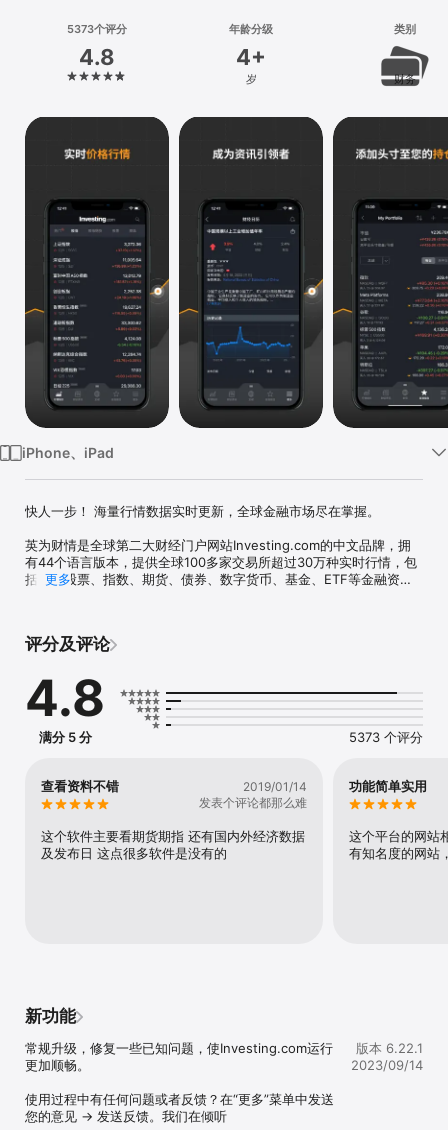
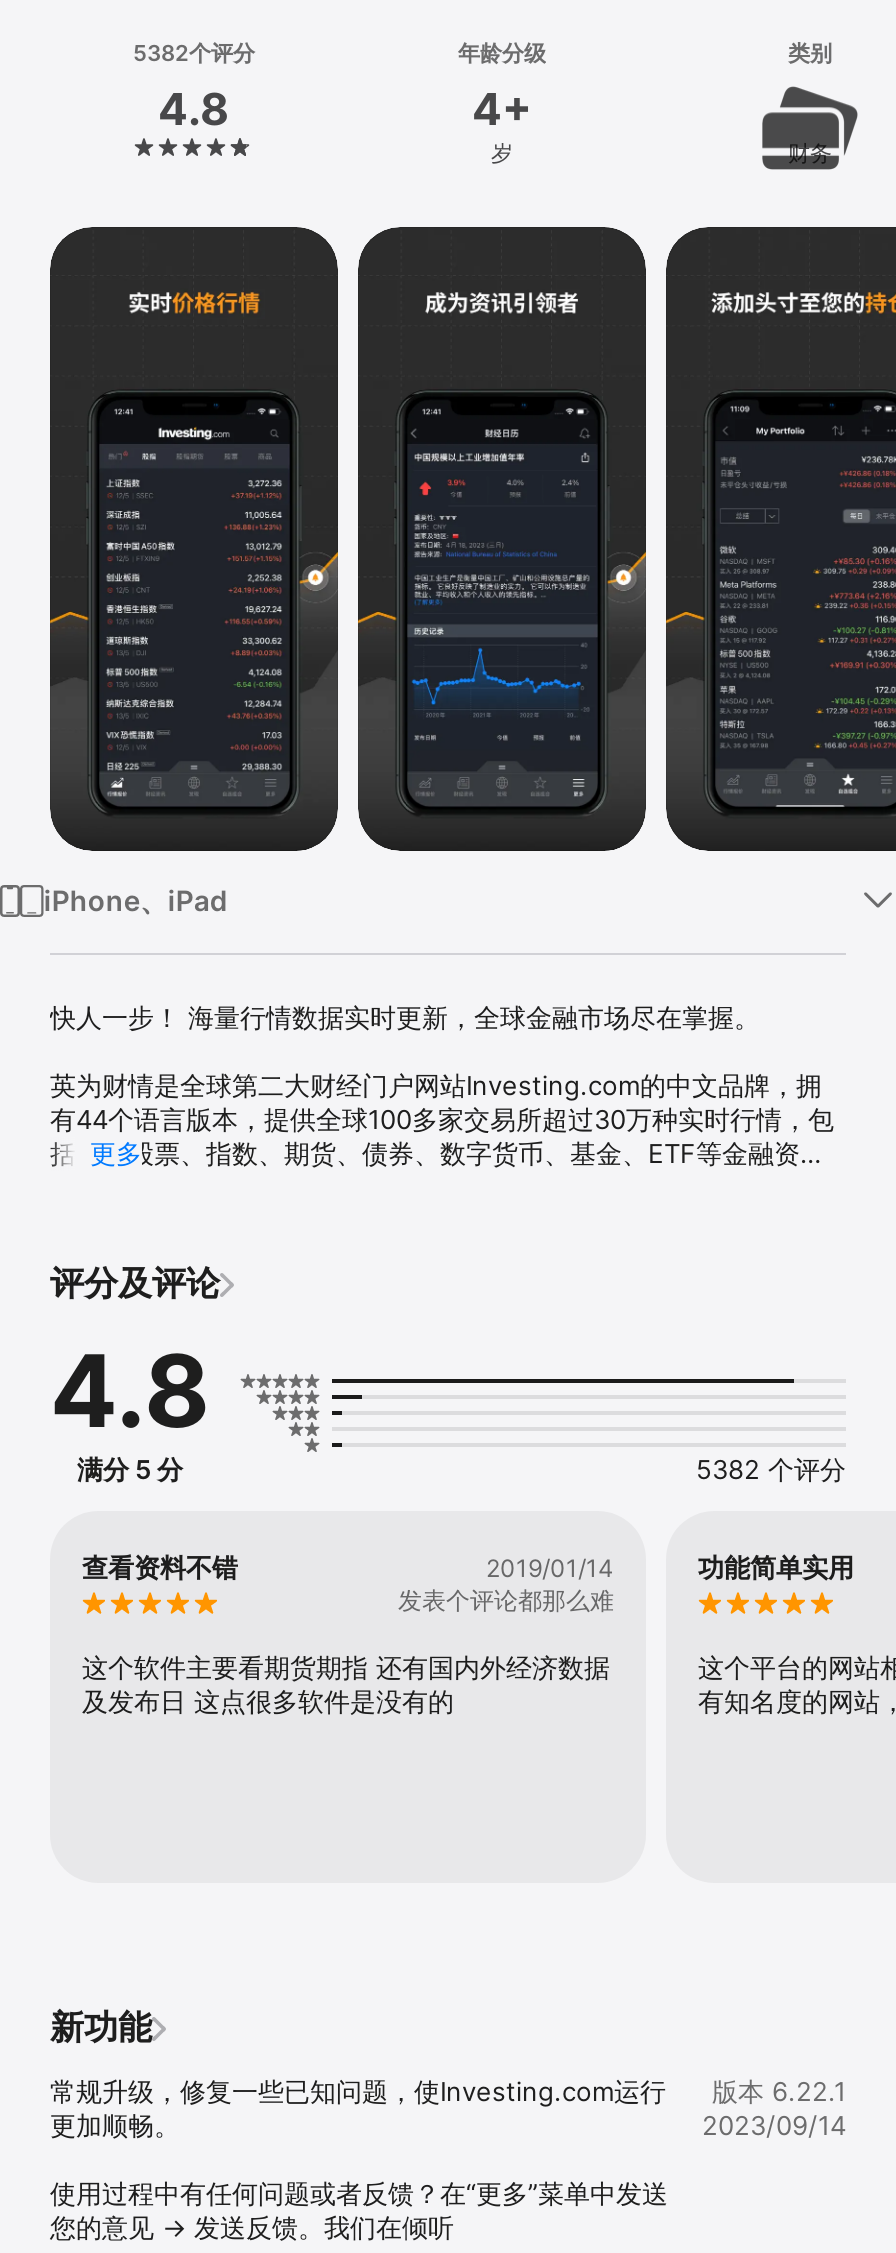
- 5373个评分
+ 5382个评分

- 5373 个评分
+ 5382 个评分
